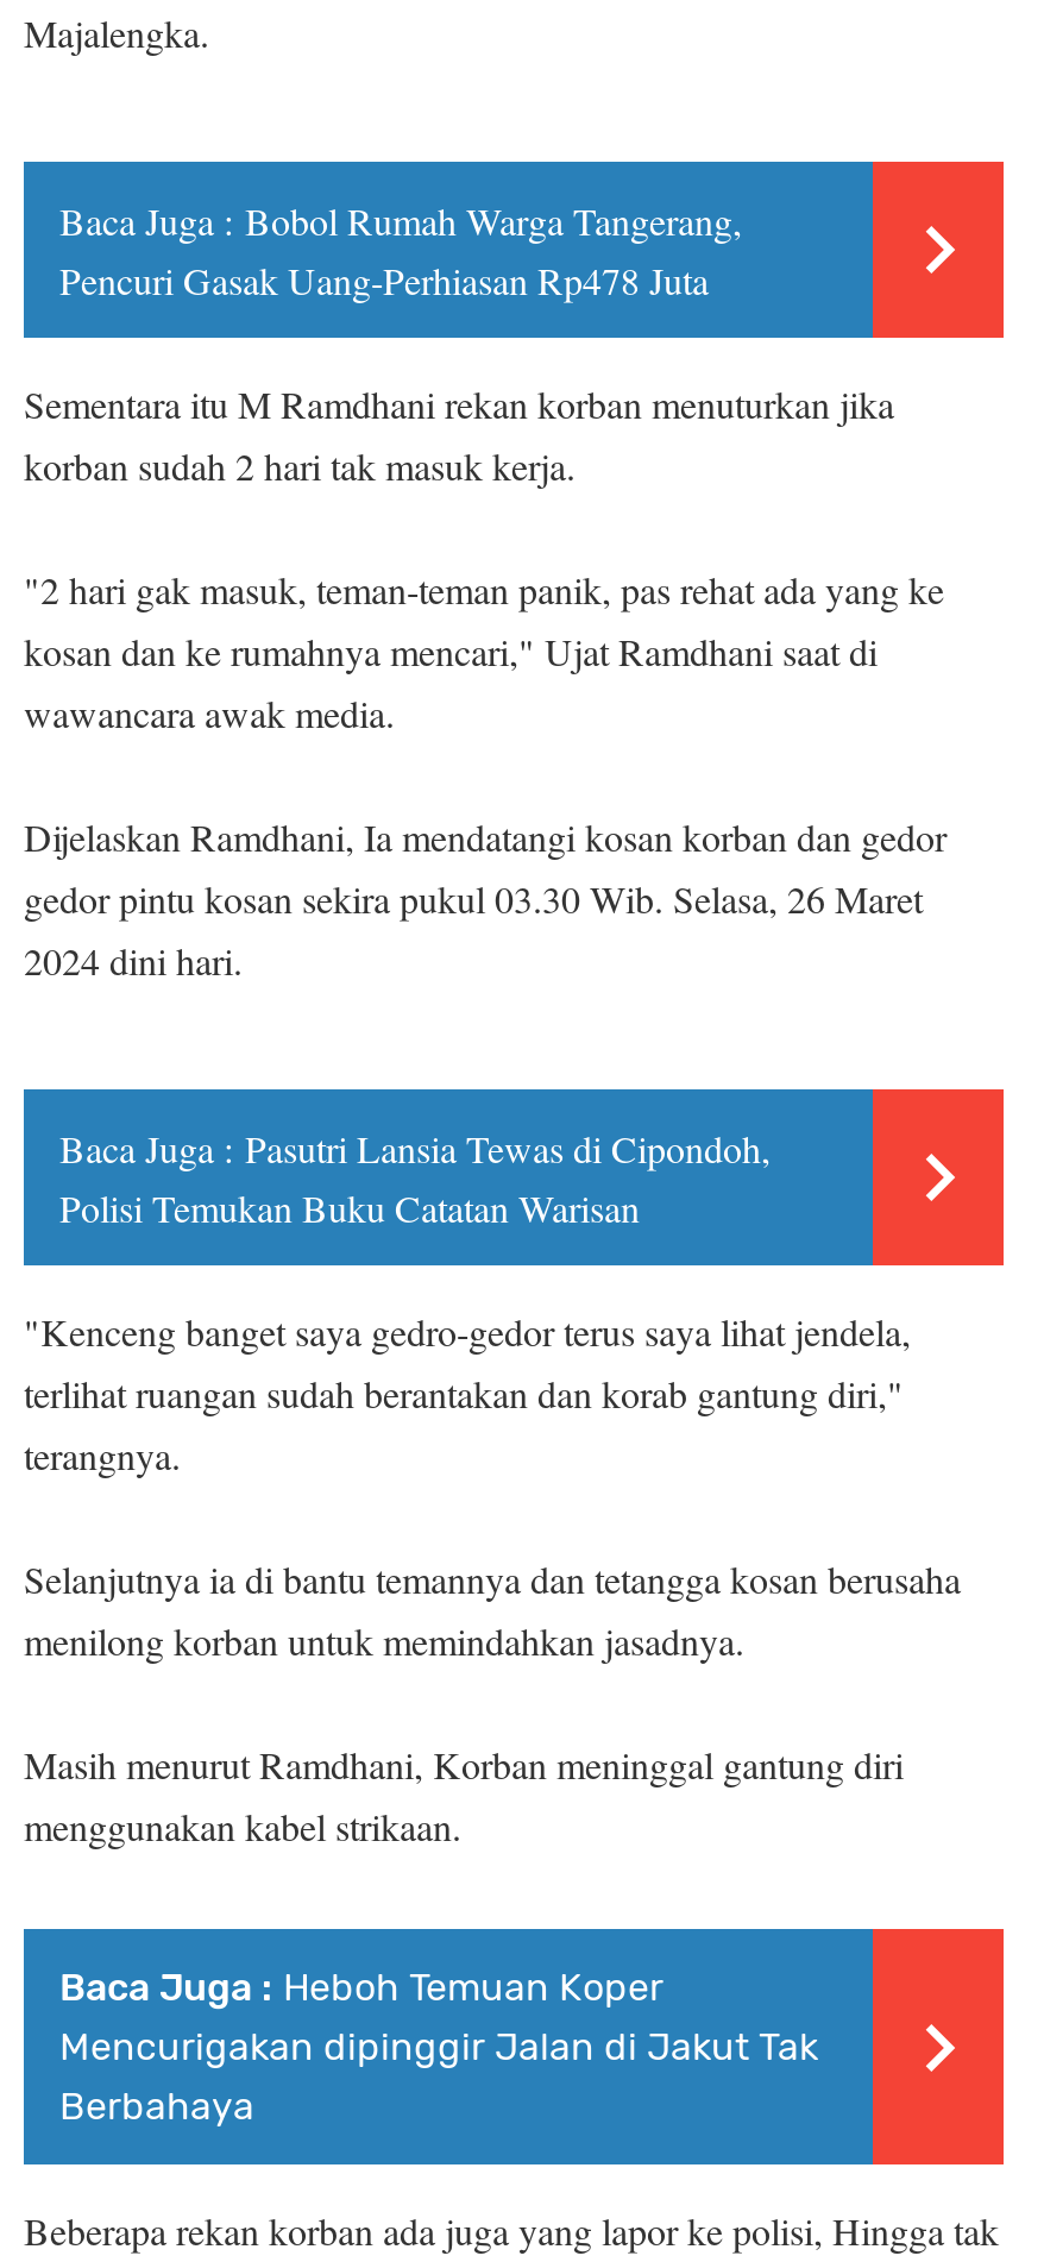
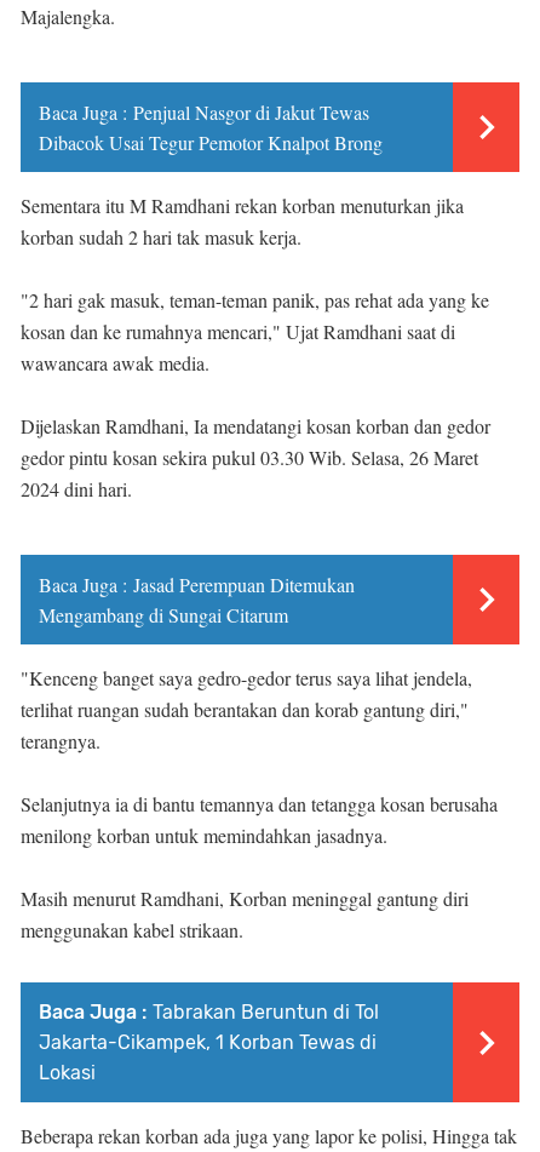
- Baca Juga : Bobol Rumah Warga Tangerang,
- Pencuri Gasak Uang-Perhiasan Rp478 Juta
+ Baca Juga : Penjual Nasgor di Jakut Tewas
+ Dibacok Usai Tegur Pemotor Knalpot Brong

- Baca Juga : Pasutri Lansia Tewas di Cipondoh,
- Polisi Temukan Buku Catatan Warisan
+ Baca Juga : Jasad Perempuan Ditemukan
+ Mengambang di Sungai Citarum

- Baca Juga : Heboh Temuan Koper
- Mencurigakan dipinggir Jalan di Jakut Tak
- Berbahaya
+ Baca Juga : Tabrakan Beruntun di Tol
+ Jakarta-Cikampek, 1 Korban Tewas di
+ Lokasi
